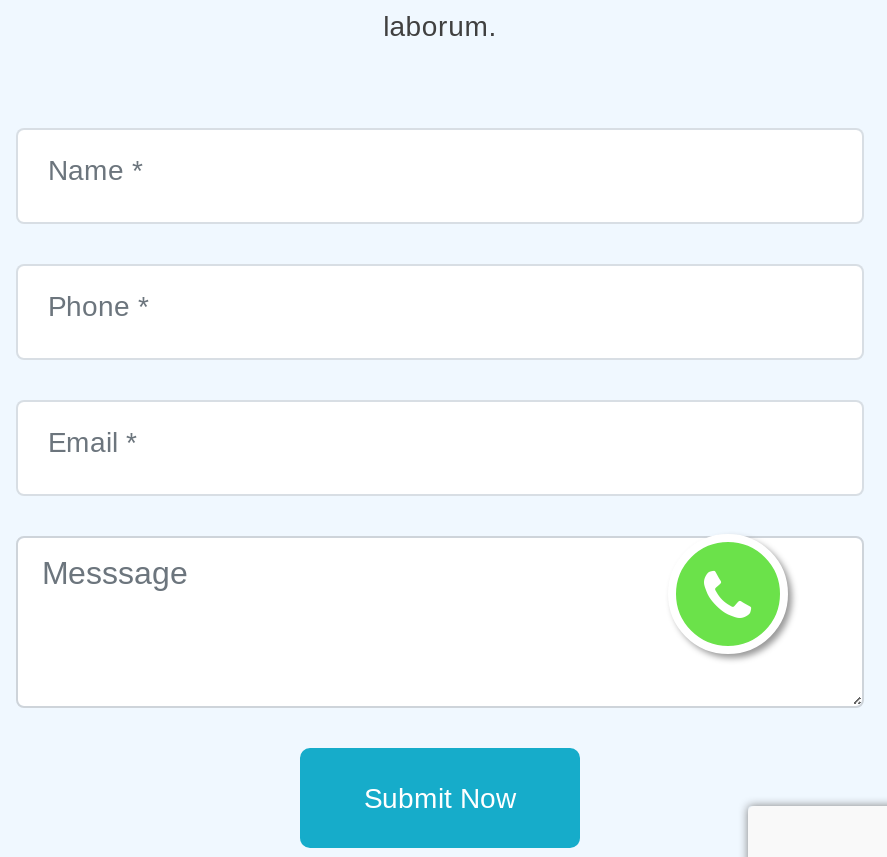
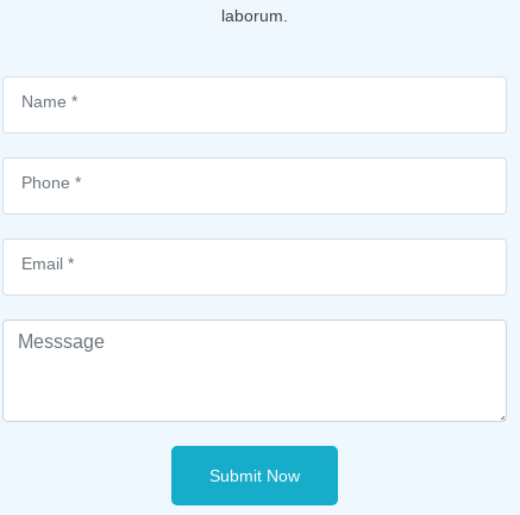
- [image]
